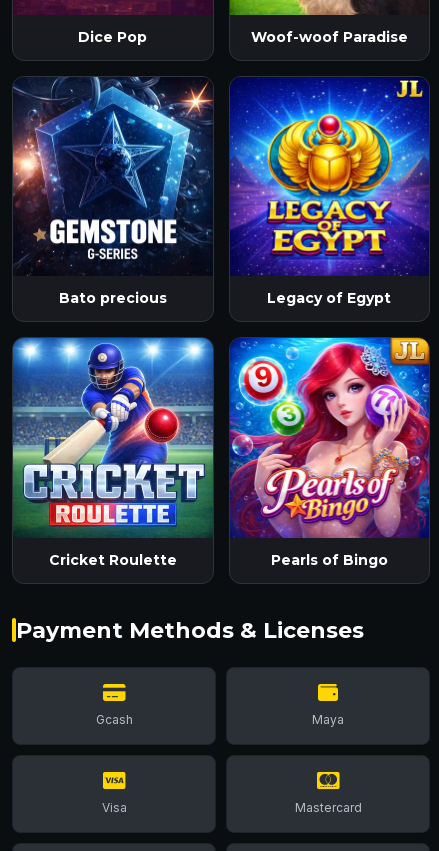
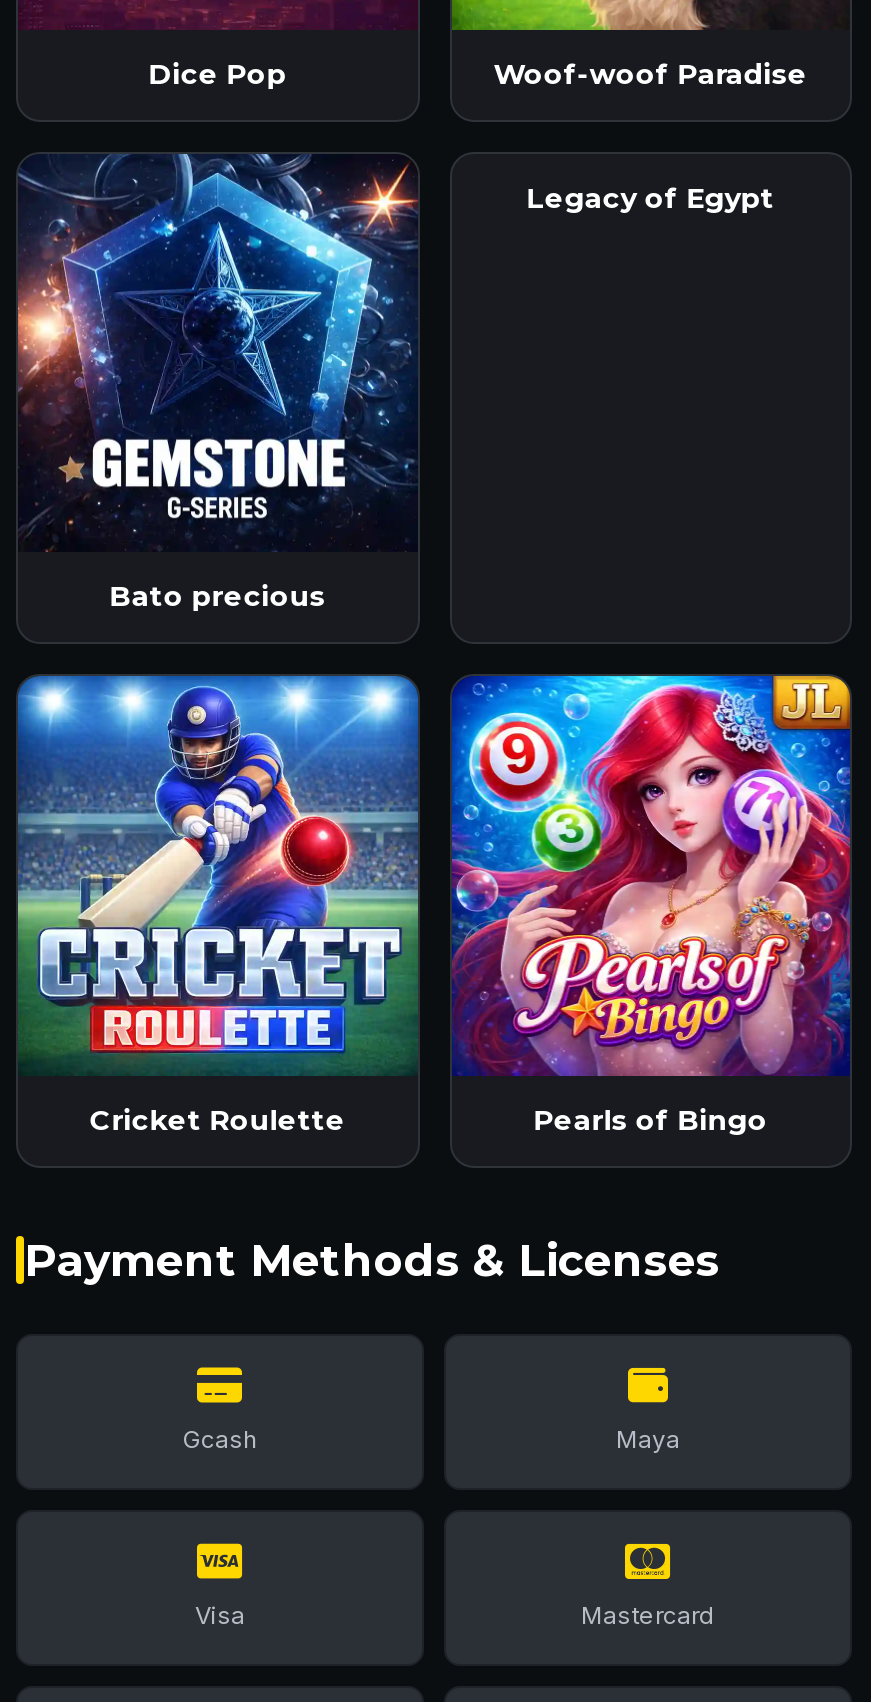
- [image]

moved up: Legacy of Egypt
